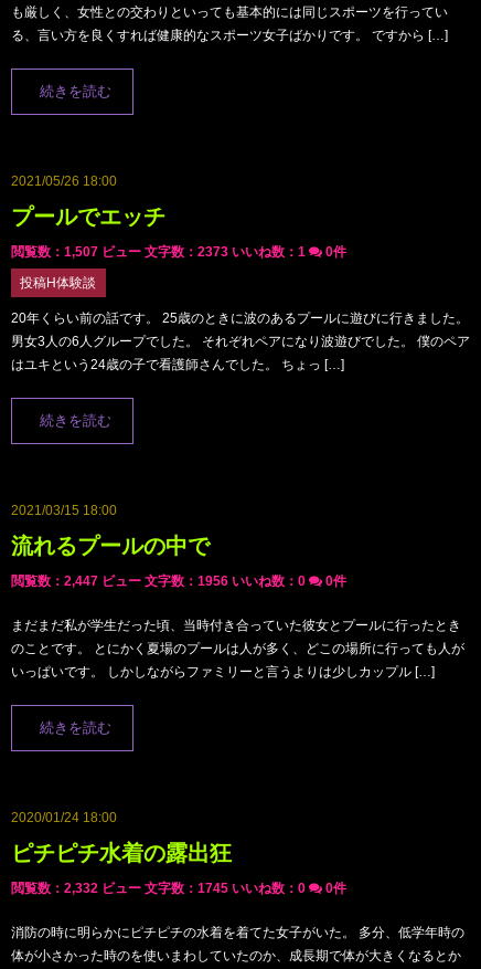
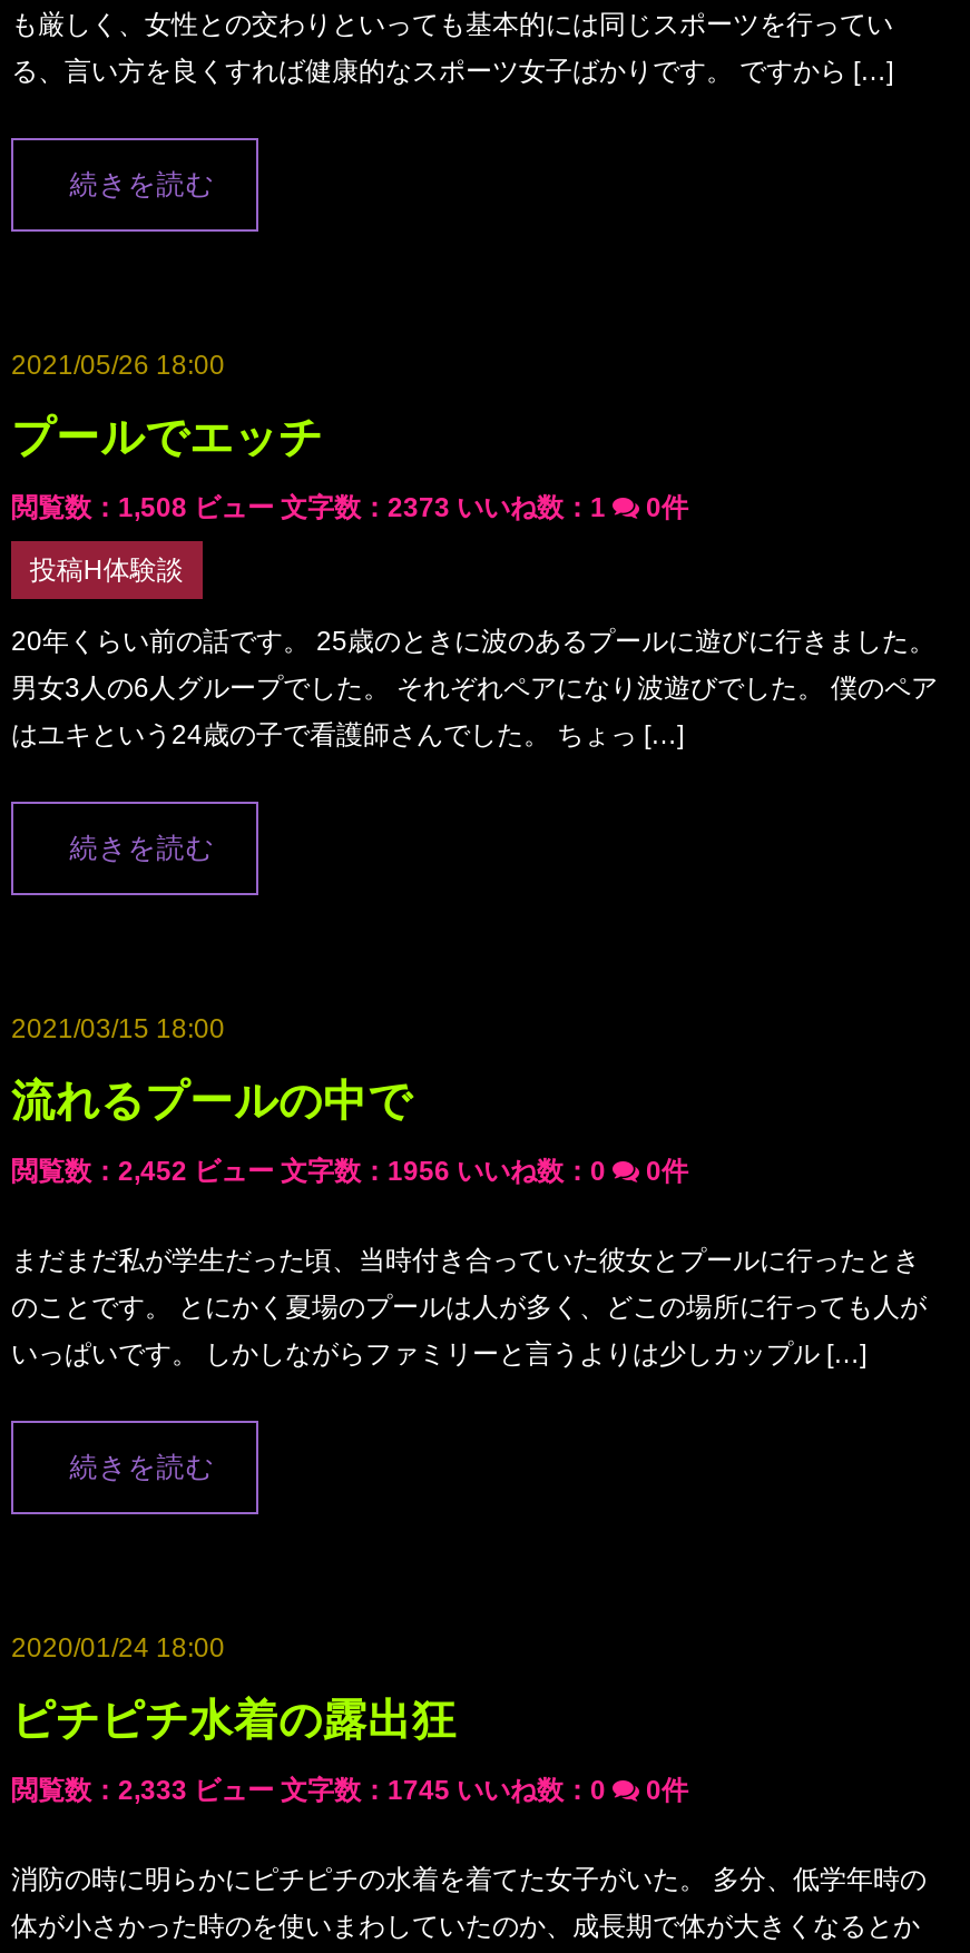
- 閲覧数：1,507 ビュー 文字数：2373 いいね数：1
+ 閲覧数：1,508 ビュー 文字数：2373 いいね数：1

- 閲覧数：2,447 ビュー 文字数：1956 いいね数：0
+ 閲覧数：2,452 ビュー 文字数：1956 いいね数：0

- 閲覧数：2,332 ビュー 文字数：1745 いいね数：0
+ 閲覧数：2,333 ビュー 文字数：1745 いいね数：0
